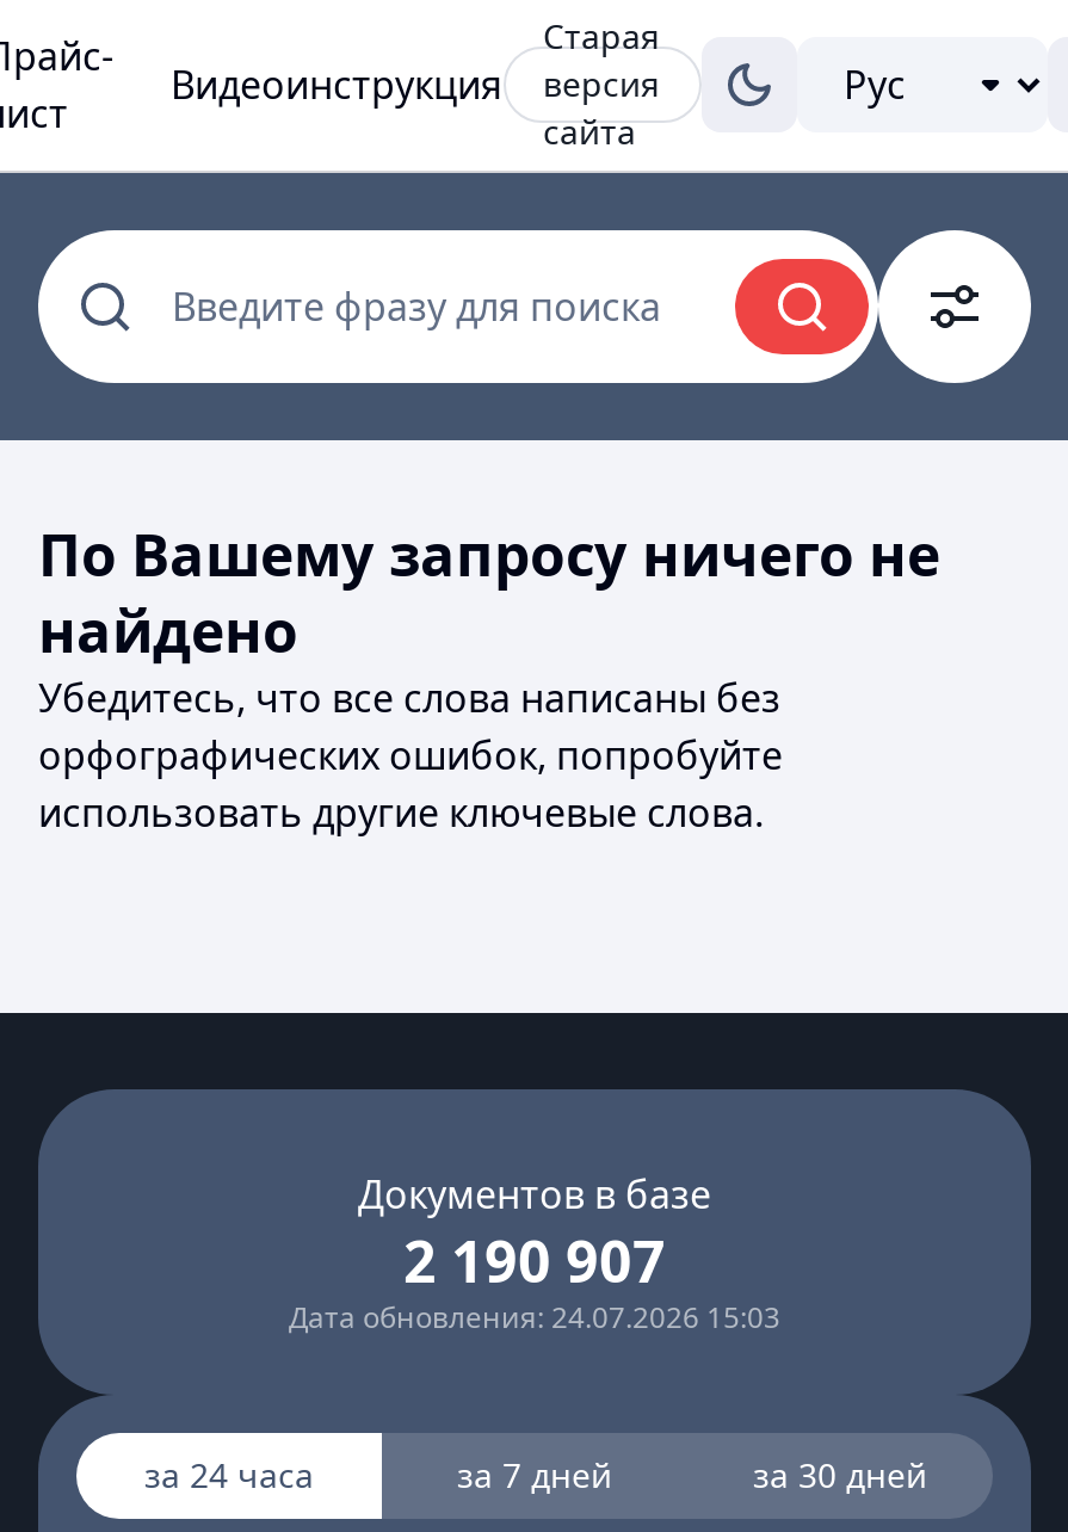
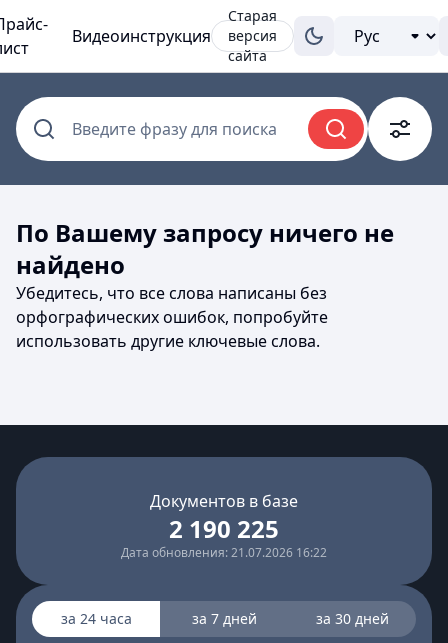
- 2 190 907
+ 2 190 225

- Дата обновления: 24.07.2026 15:03
+ Дата обновления: 21.07.2026 16:22
